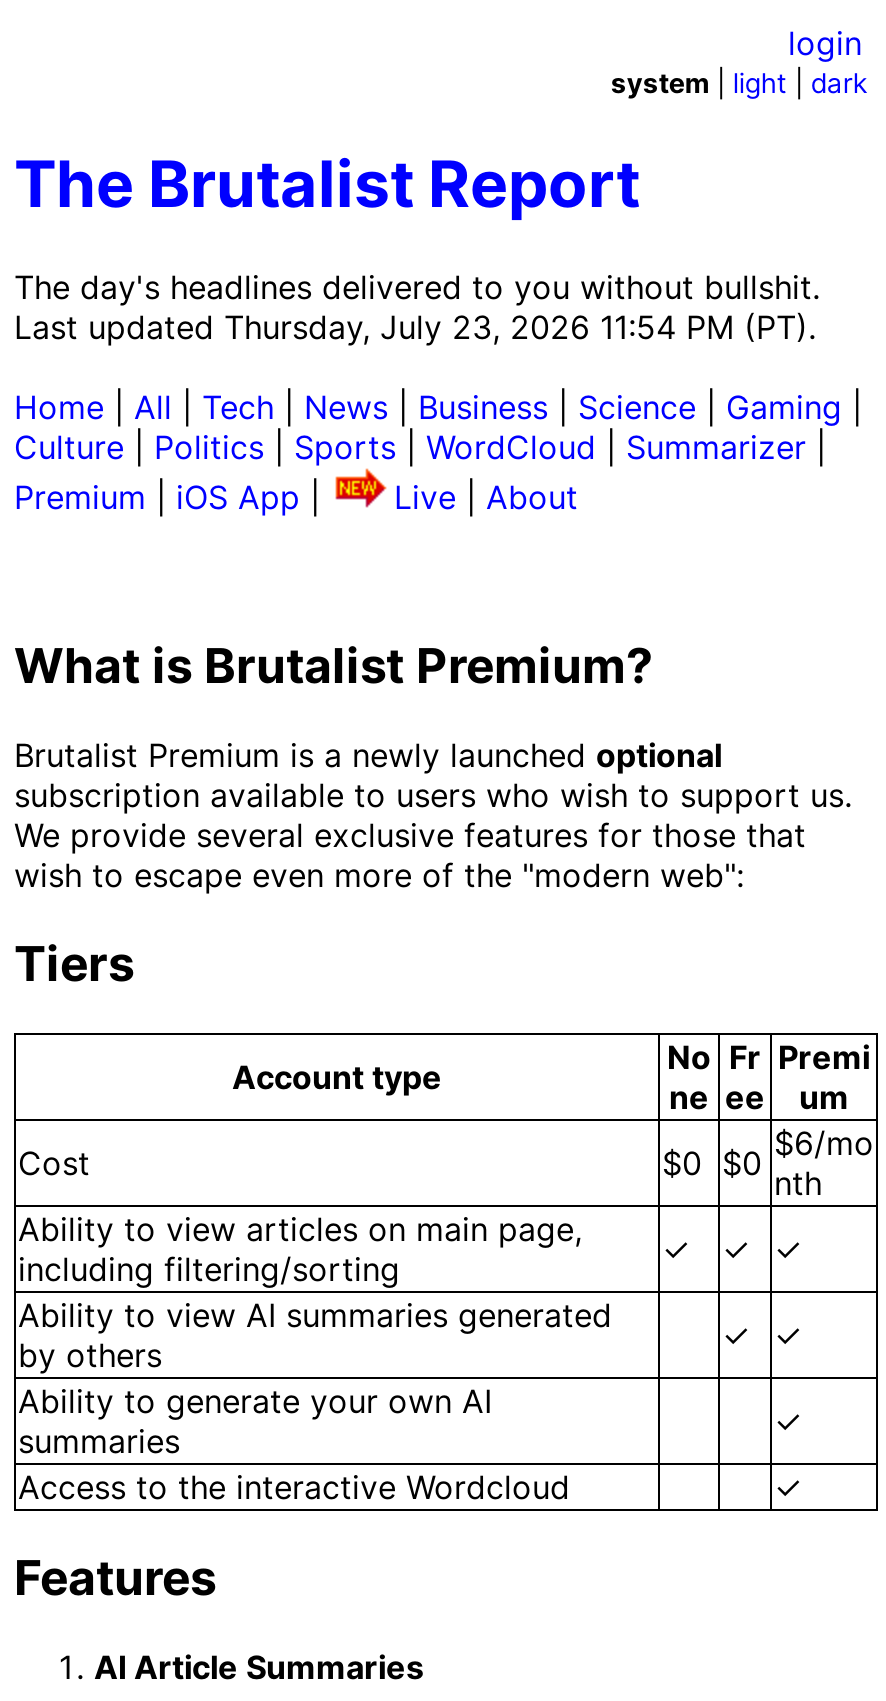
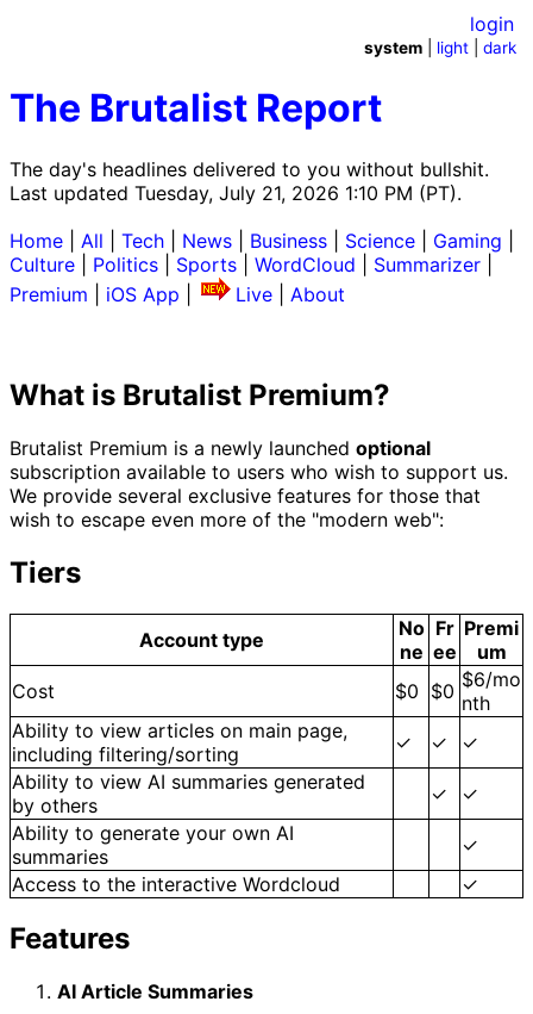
- Last updated Thursday, July 23, 2026 11:54 PM (PT).
+ Last updated Tuesday, July 21, 2026 1:10 PM (PT).
